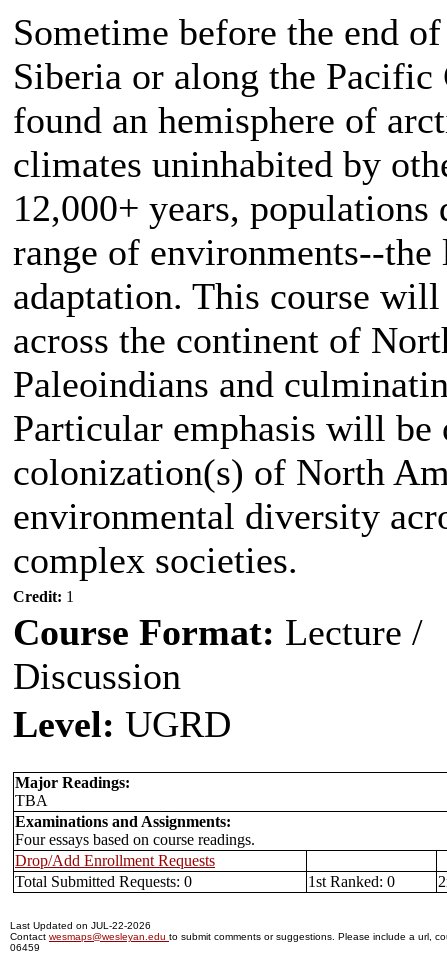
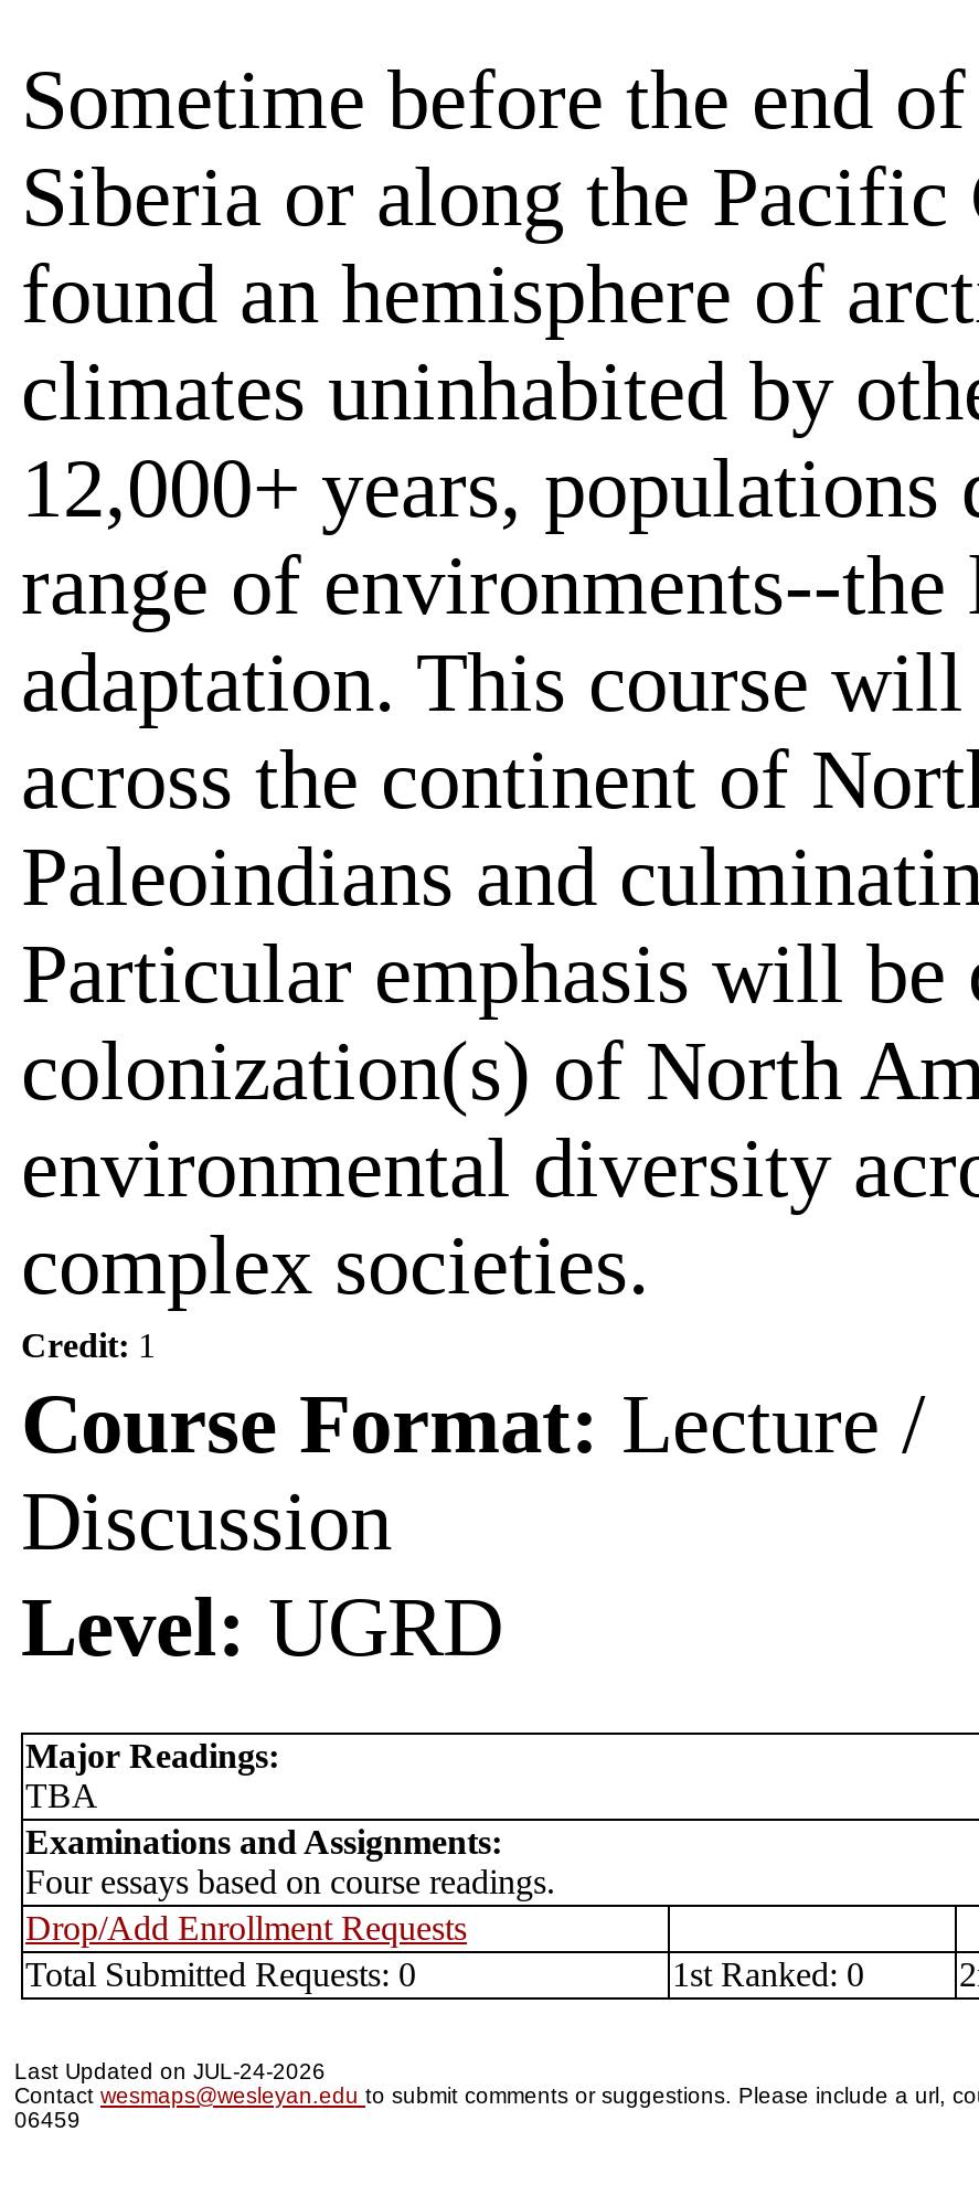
- Last Updated on JUL-22-2026
+ Last Updated on JUL-24-2026
